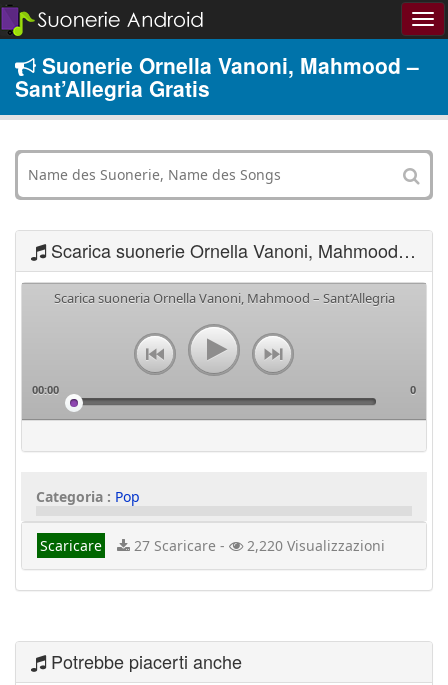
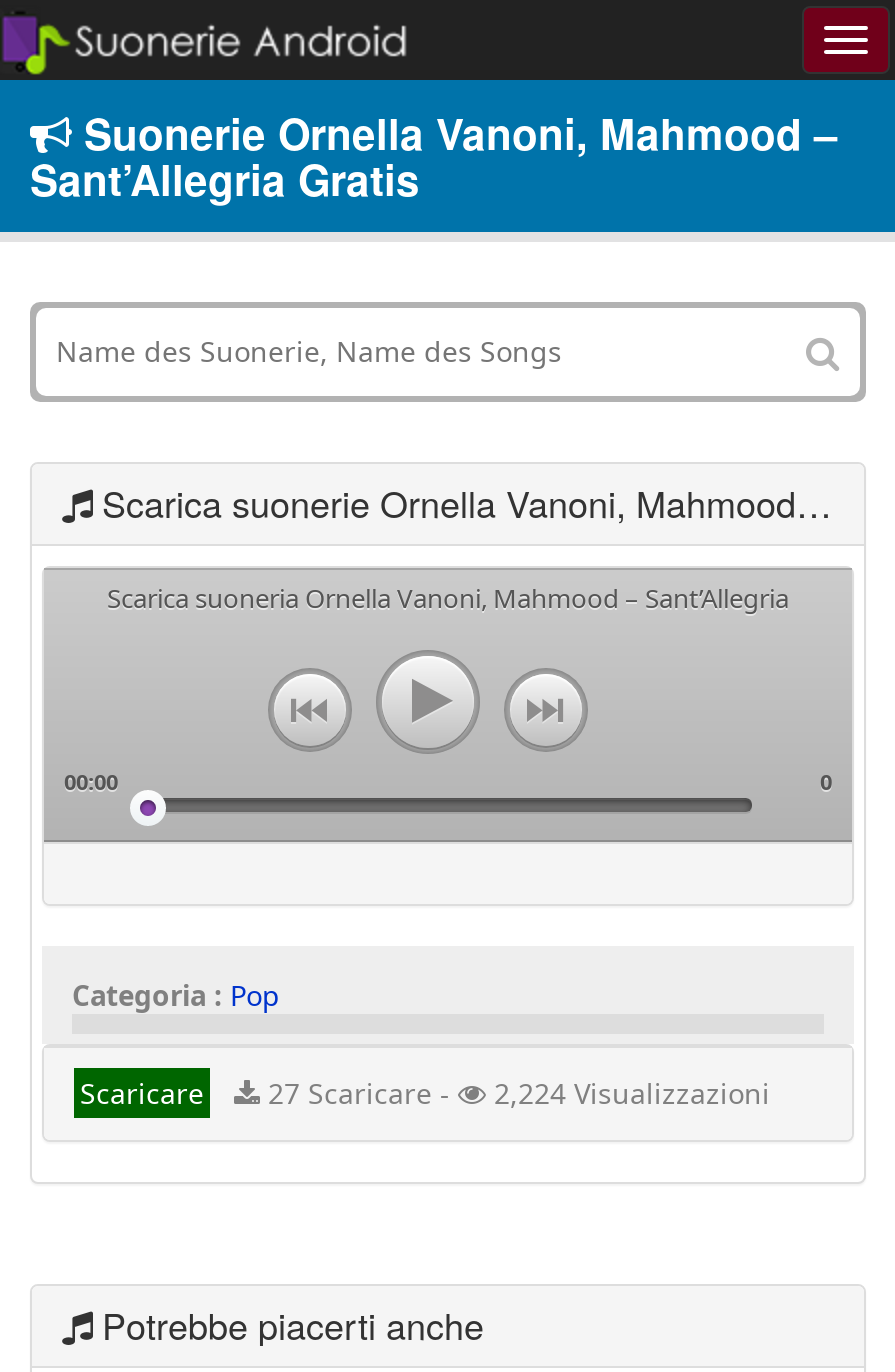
- 2,220 Visualizzazioni
+ 2,224 Visualizzazioni
